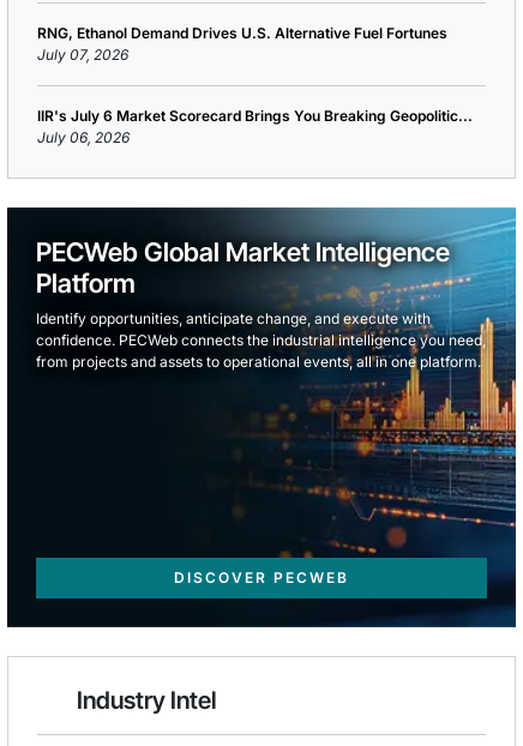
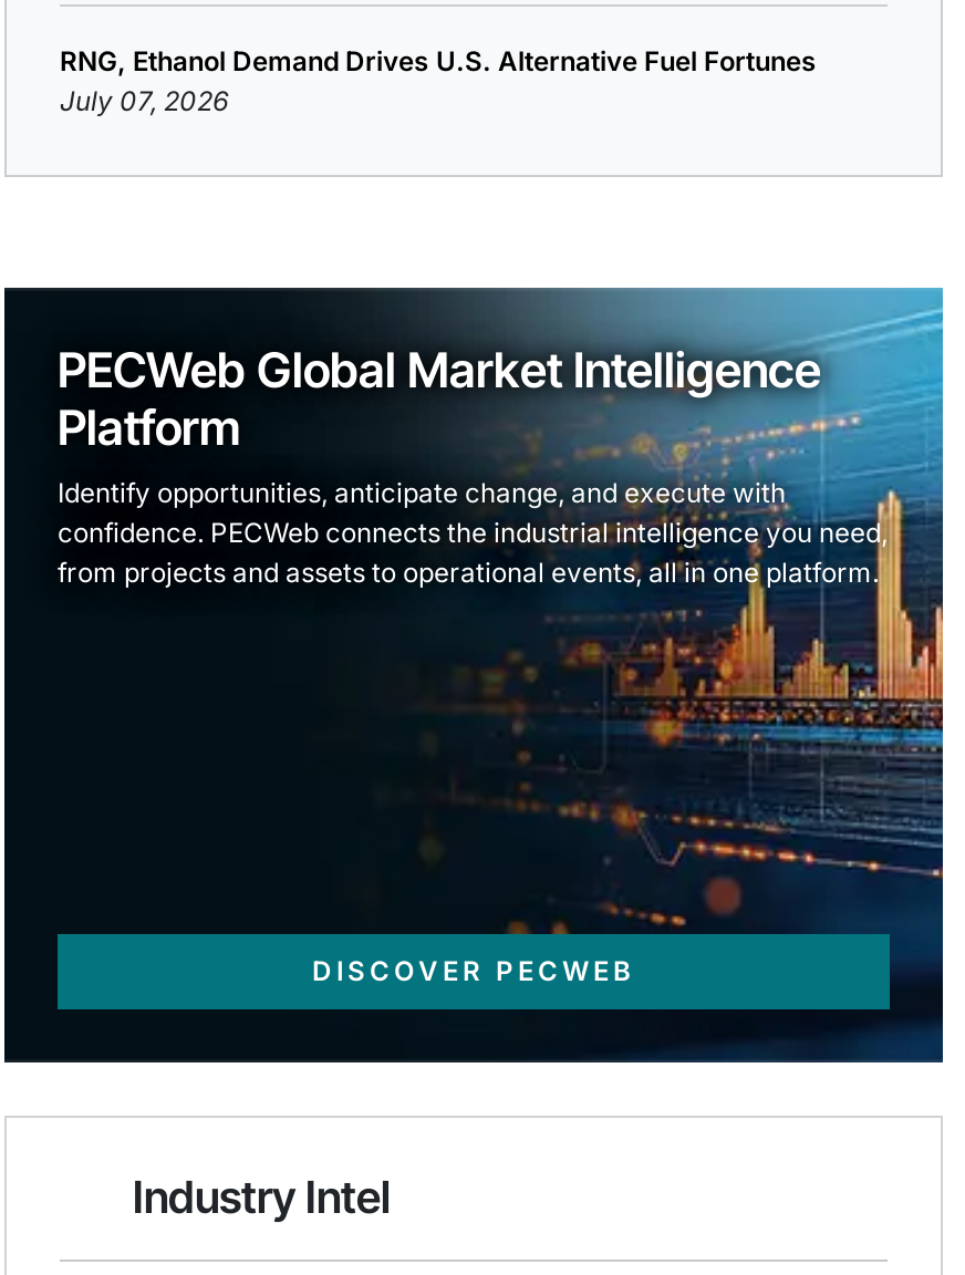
- IIR's July 6 Market Scorecard Brings You Breaking Geopolitic...
- July 06, 2026
